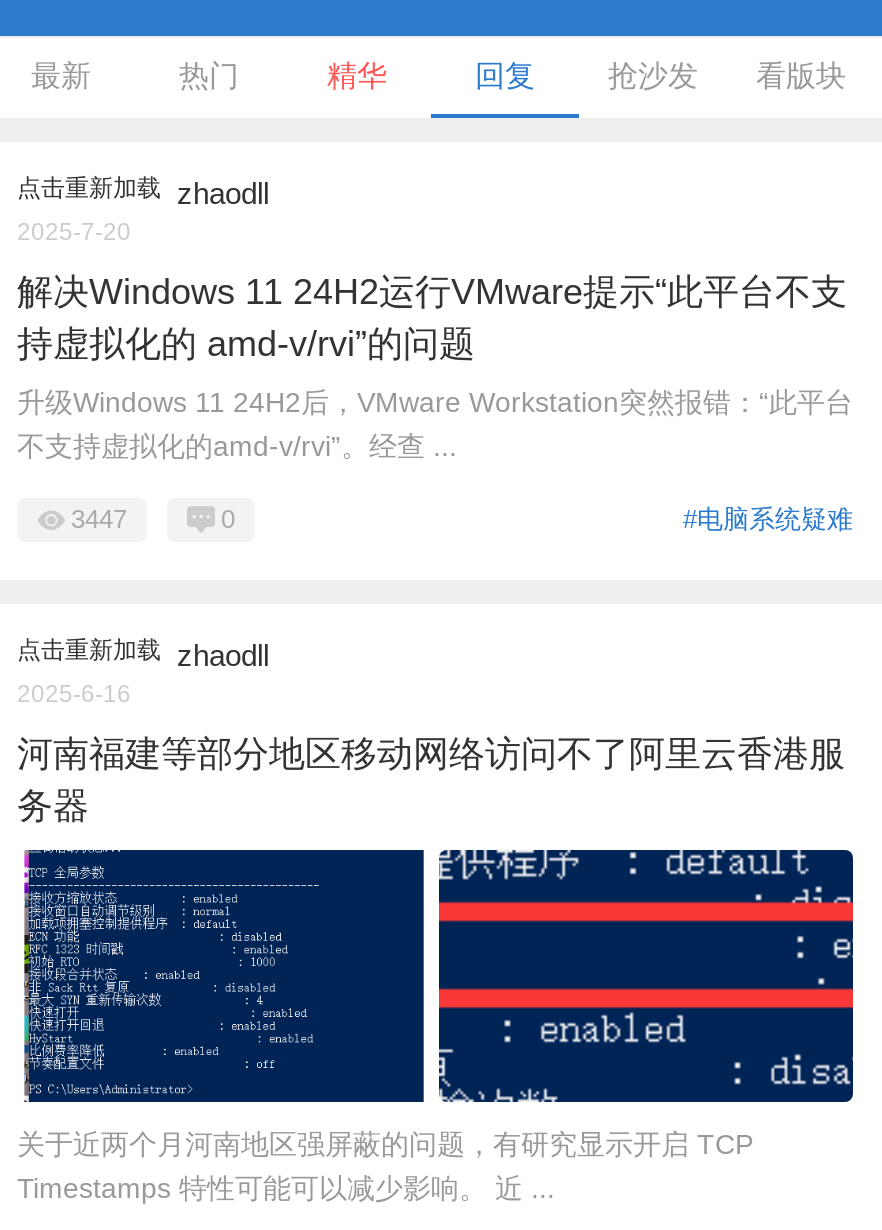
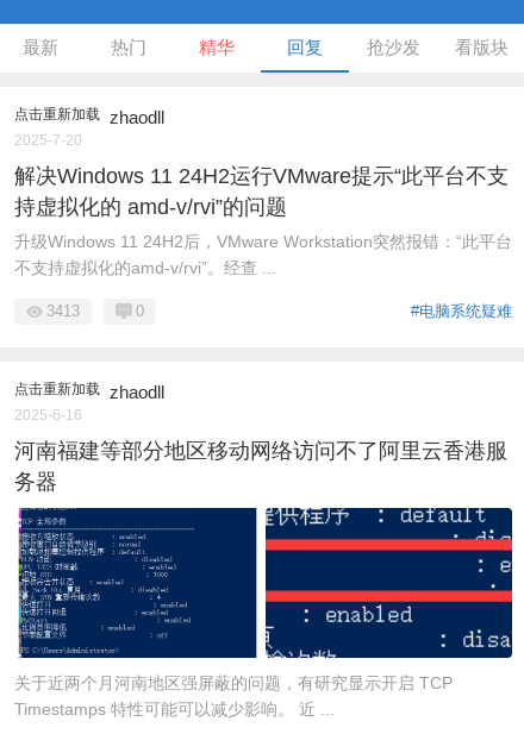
- 3447
+ 3413
